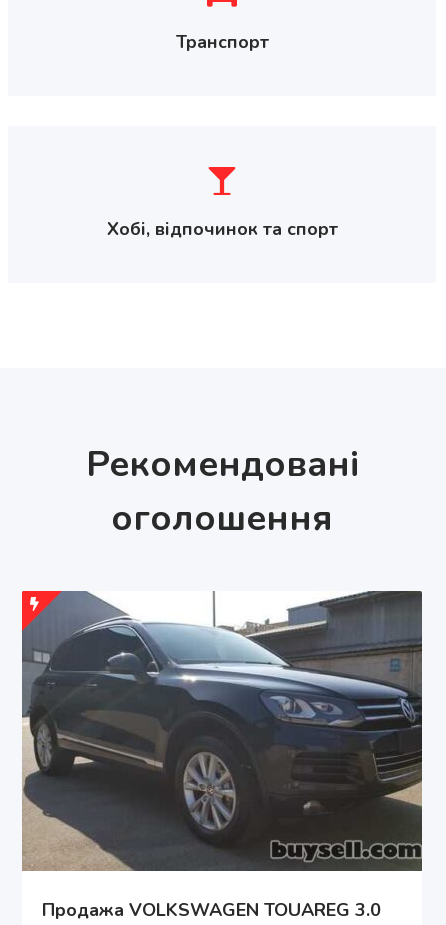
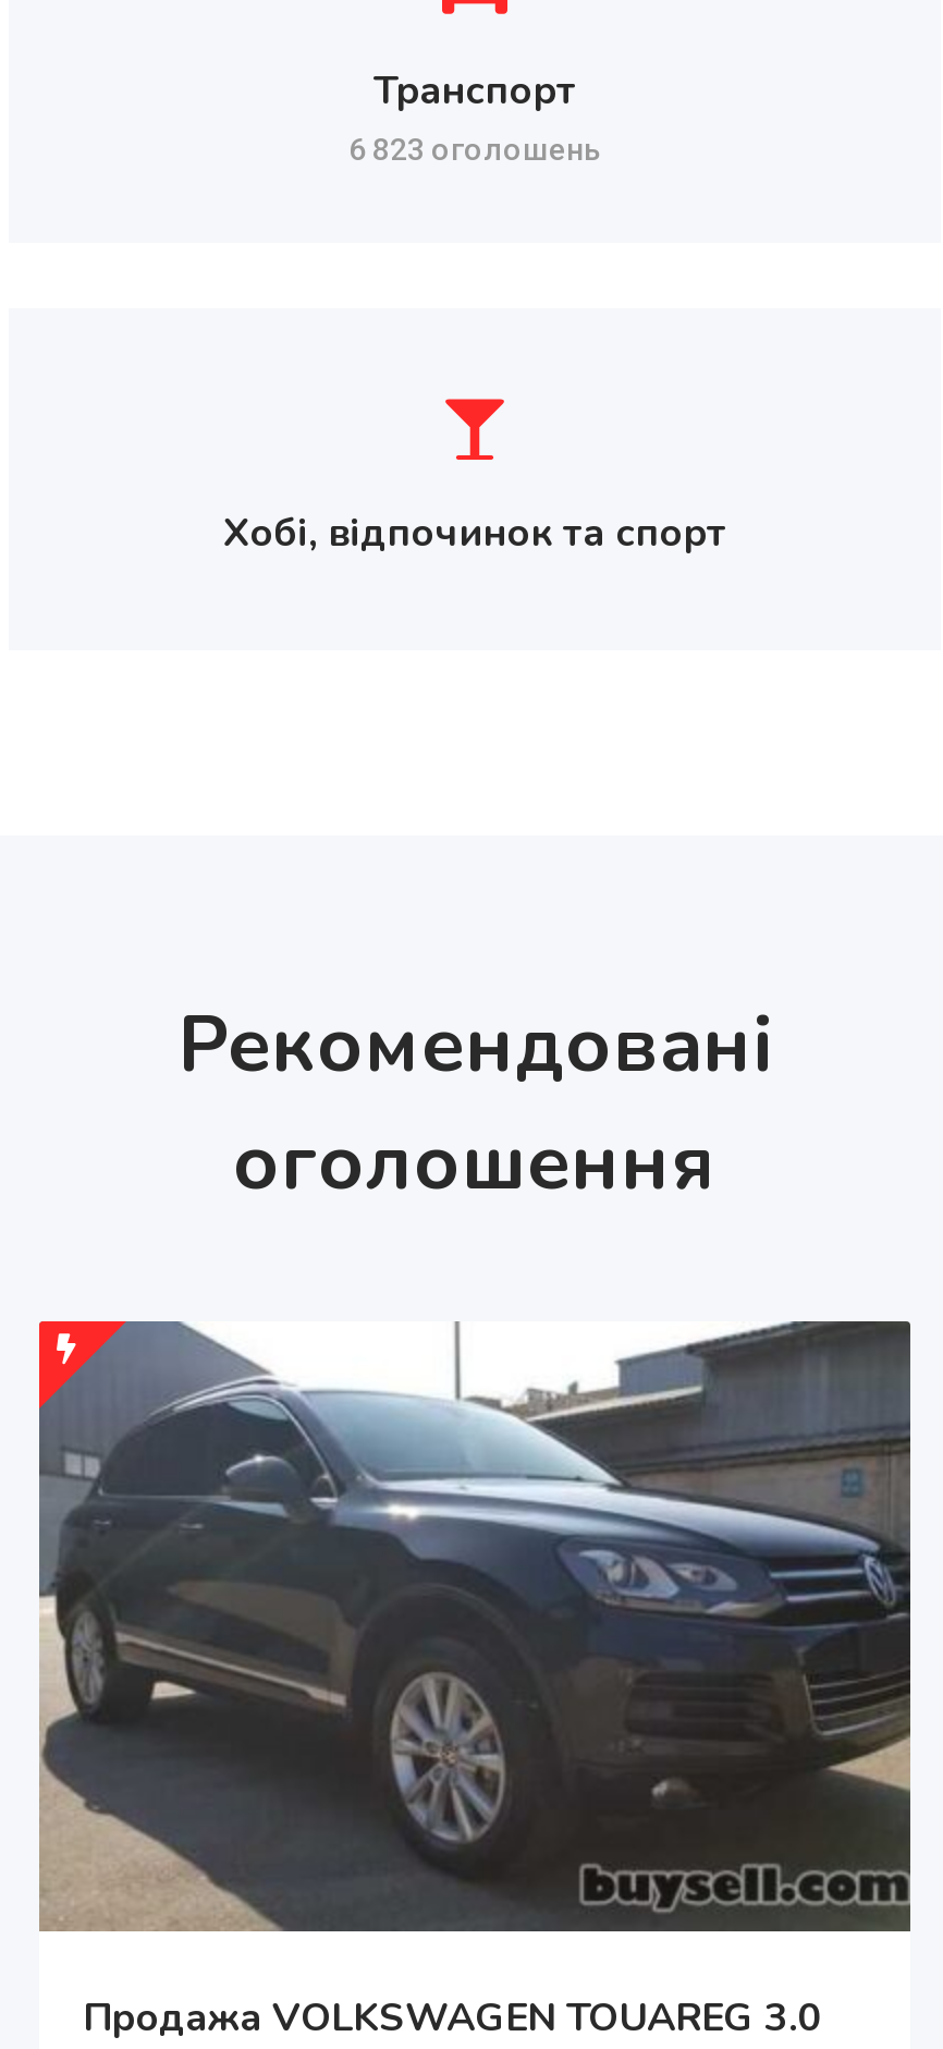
+ 6 823 оголошень
